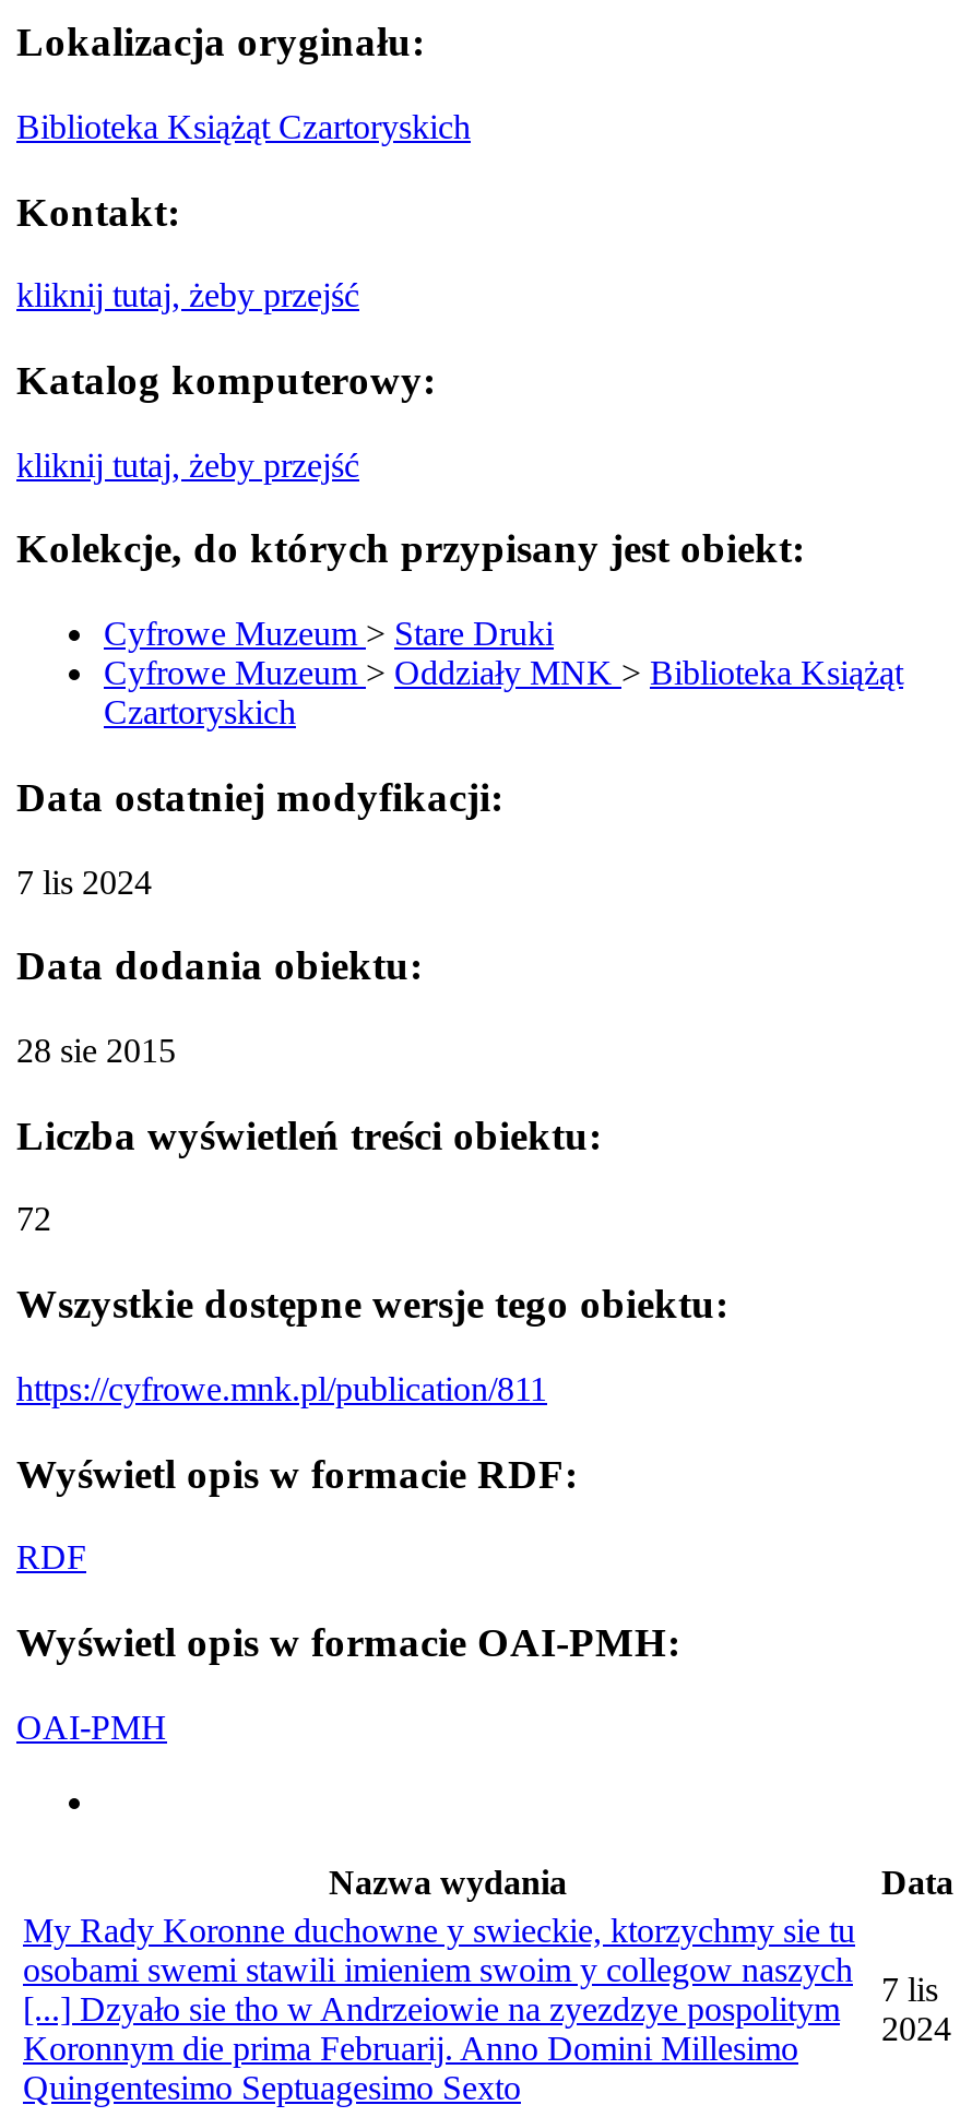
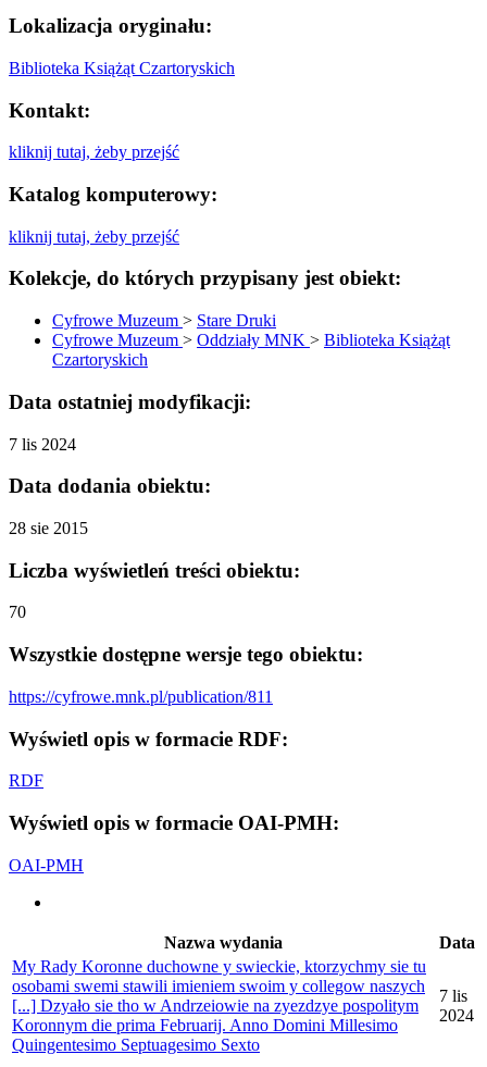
- 72
+ 70
